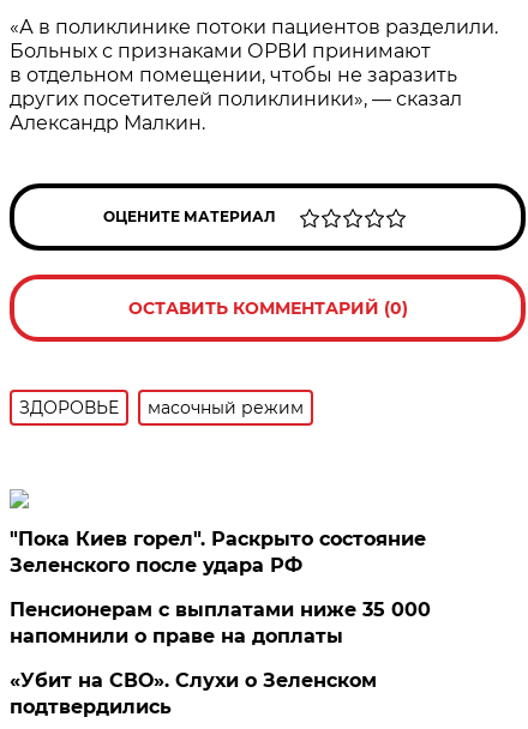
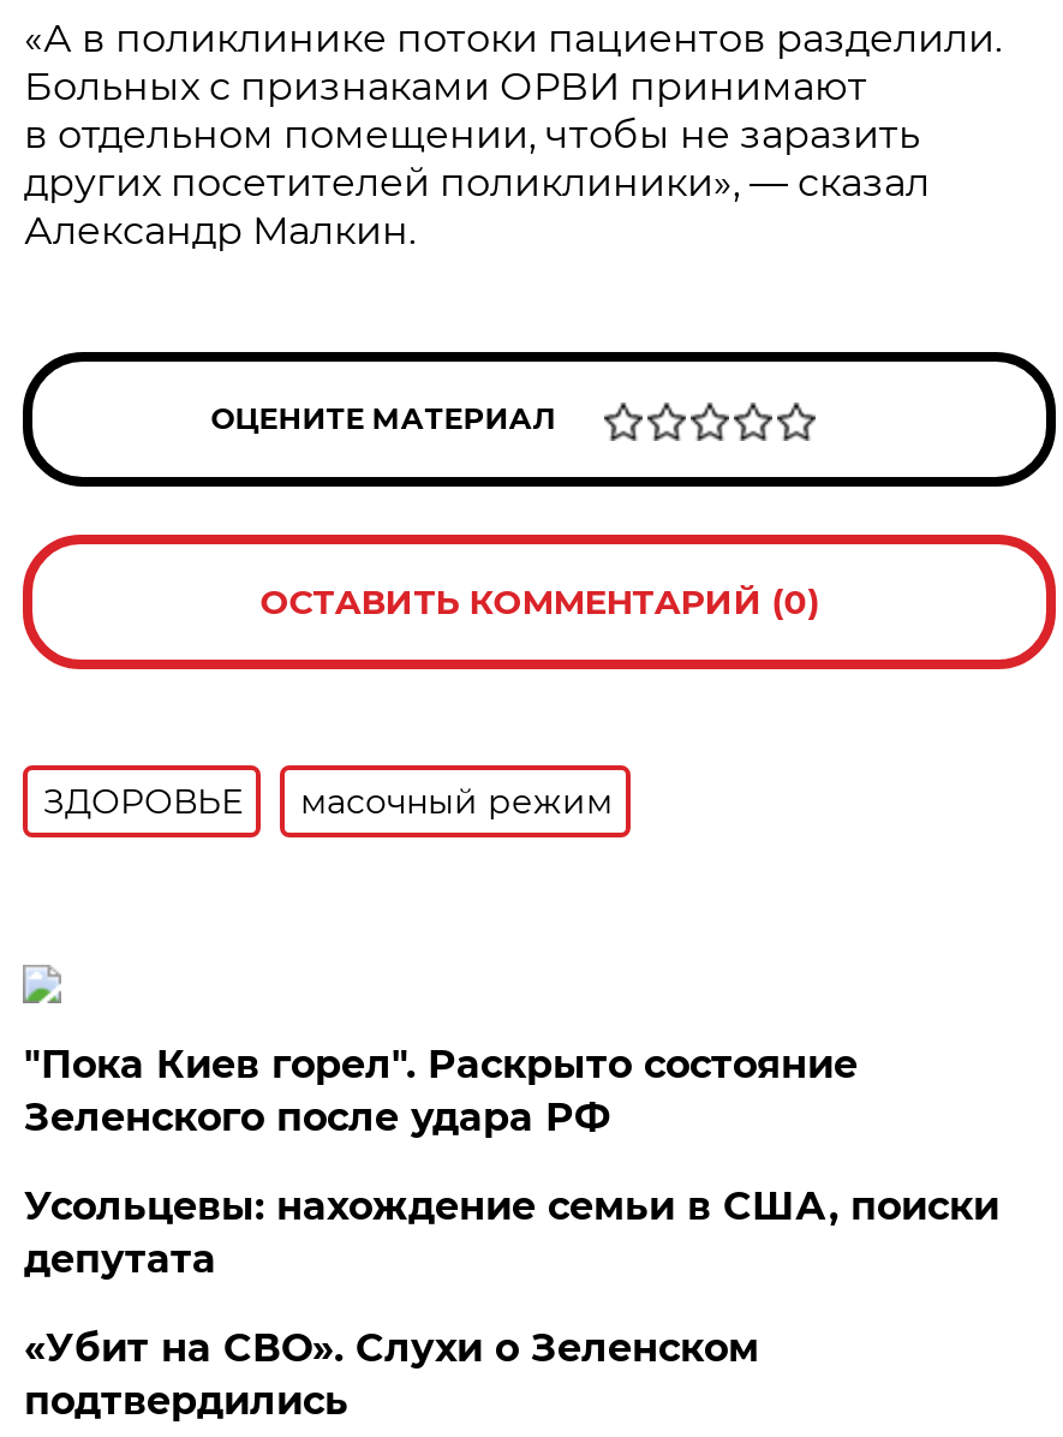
- Пенсионерам с выплатами ниже 35 000
- напомнили о праве на доплаты
+ Усольцевы: нахождение семьи в США, поиски
+ депутата
